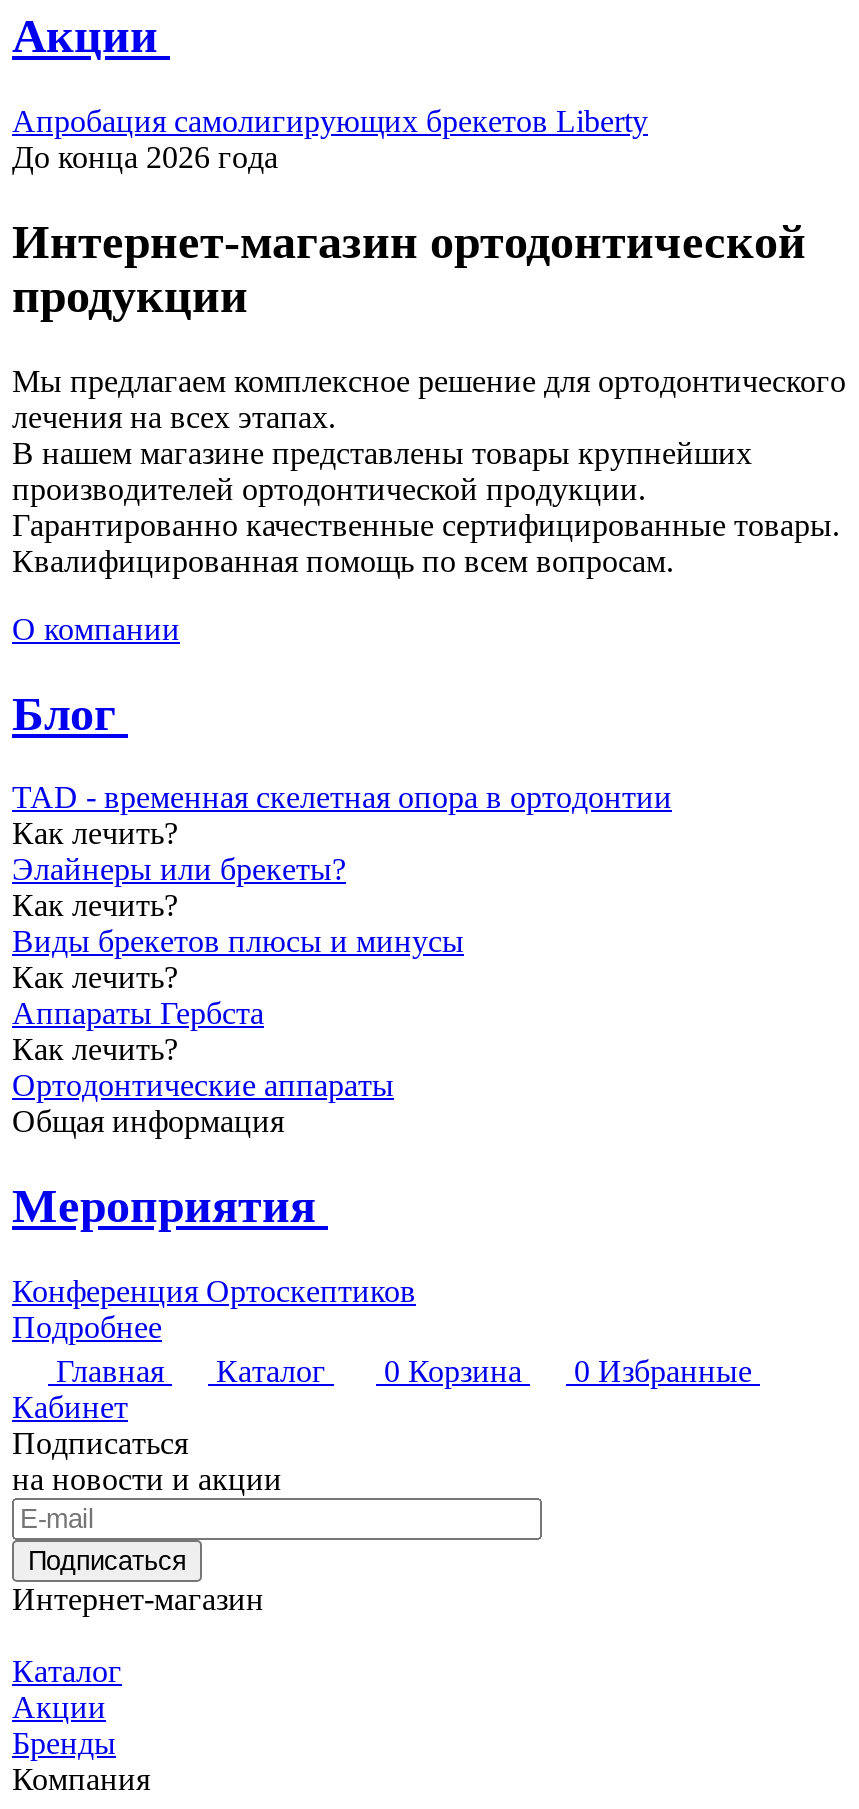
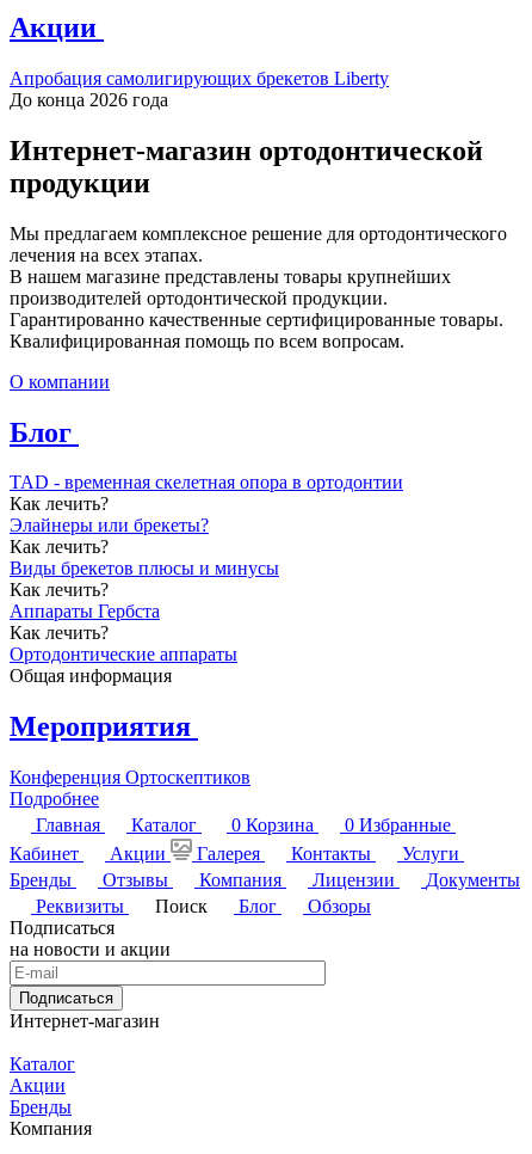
+ Акции
+ Галерея
+ Контакты
+ Услуги
+ Бренды
+ Отзывы
+ Компания
+ Лицензии
+ Документы
+ Реквизиты
+ Поиск
+ Блог
+ Обзоры
